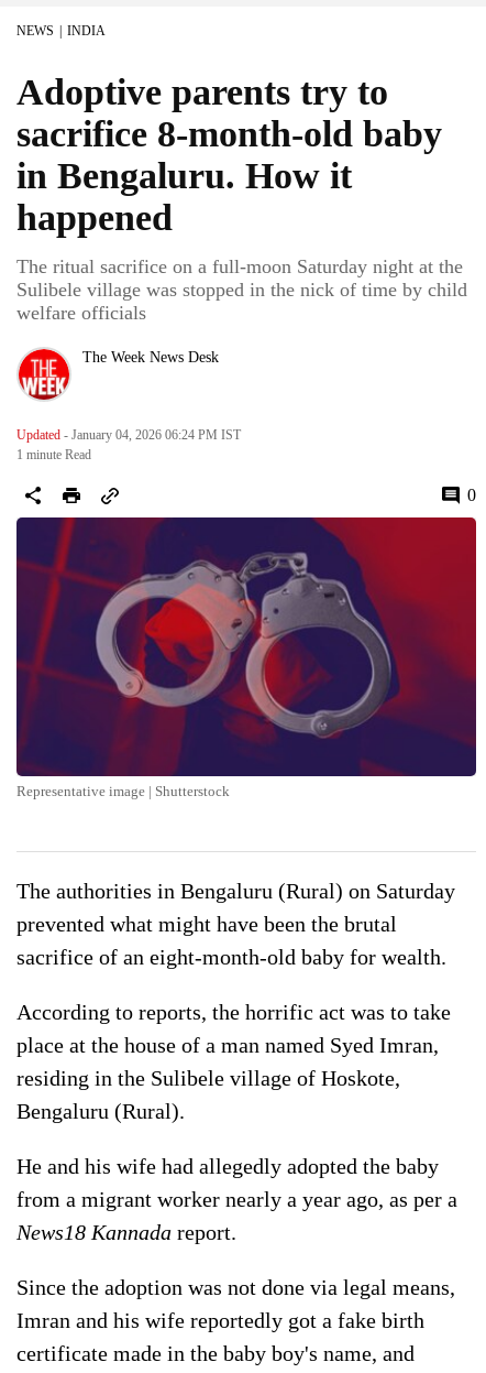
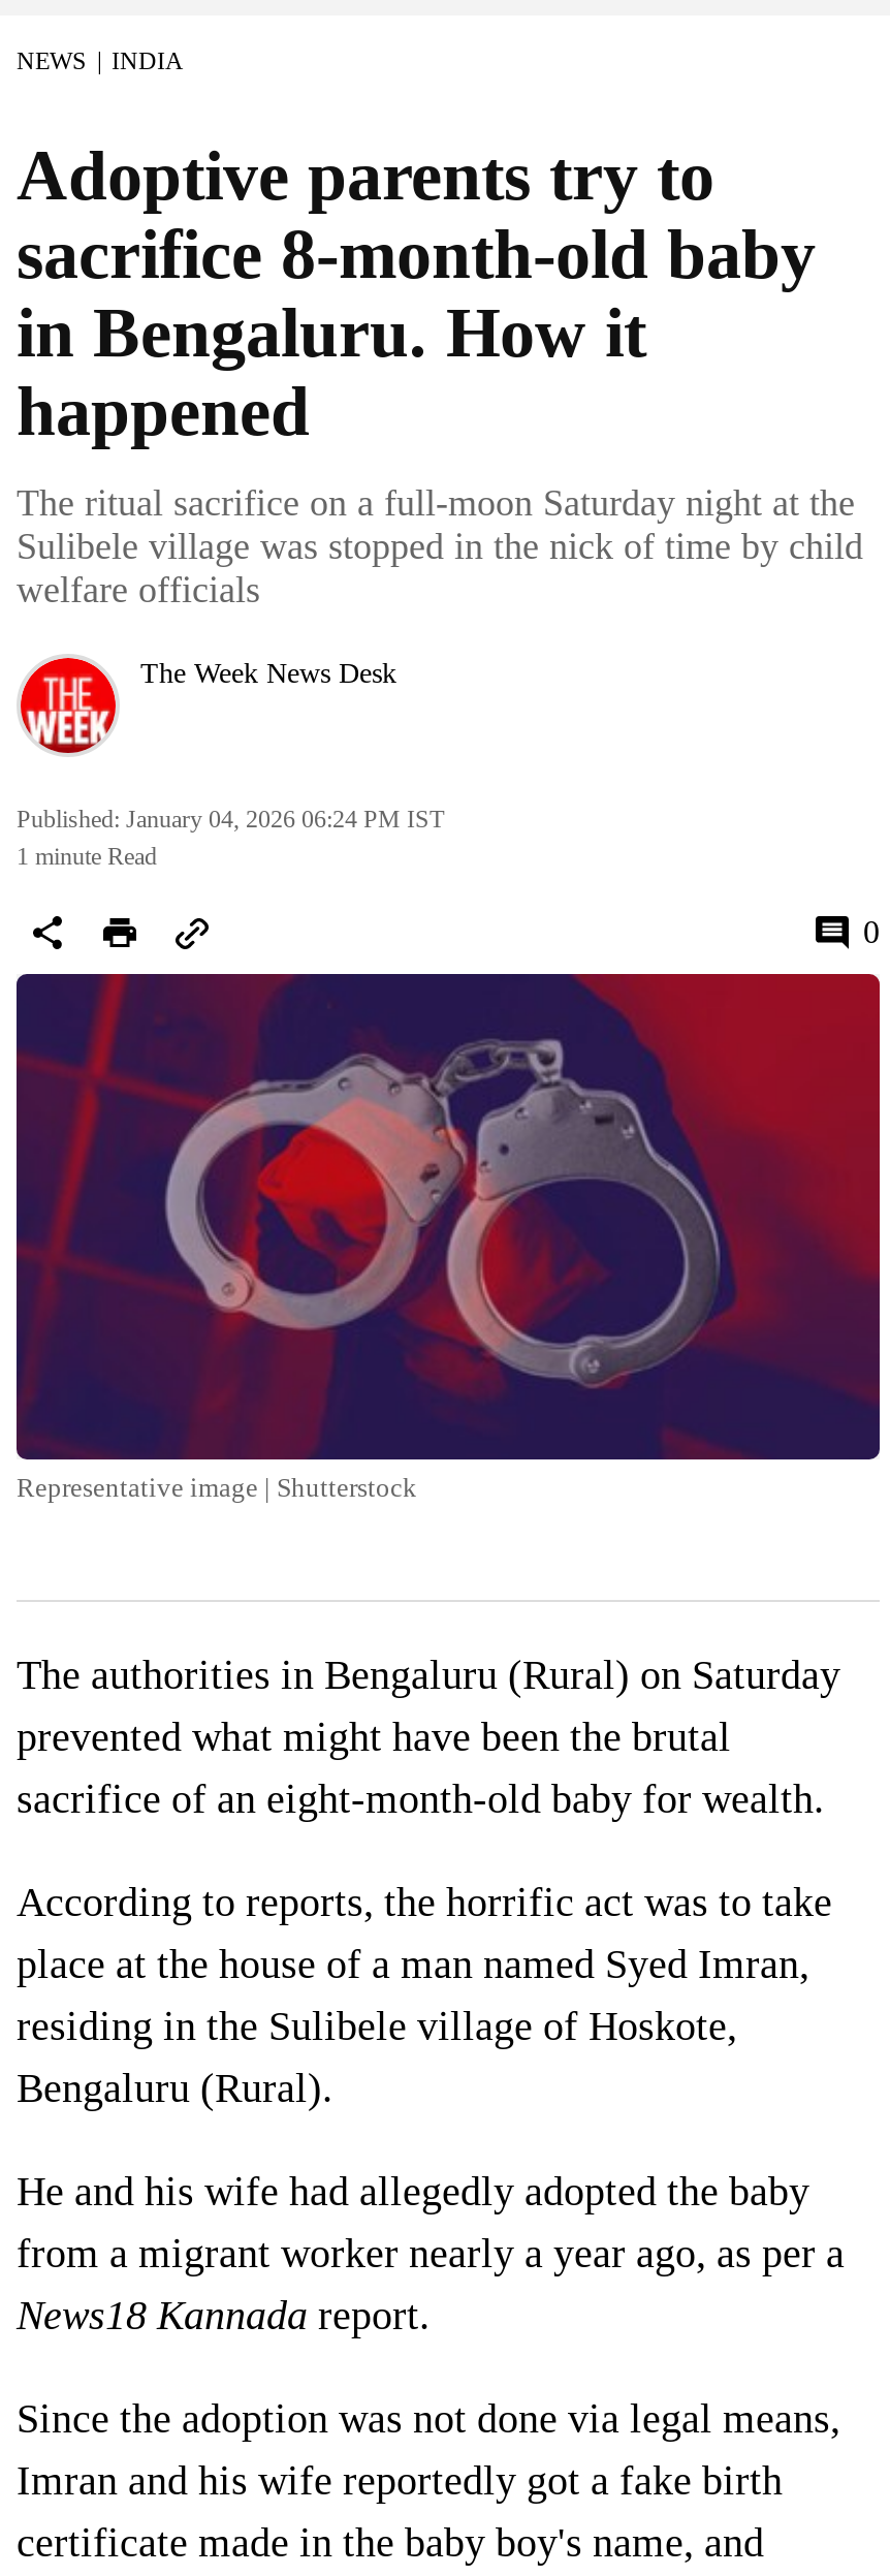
- Updated - January 04, 2026 06:24 PM IST
+ Published: January 04, 2026 06:24 PM IST
